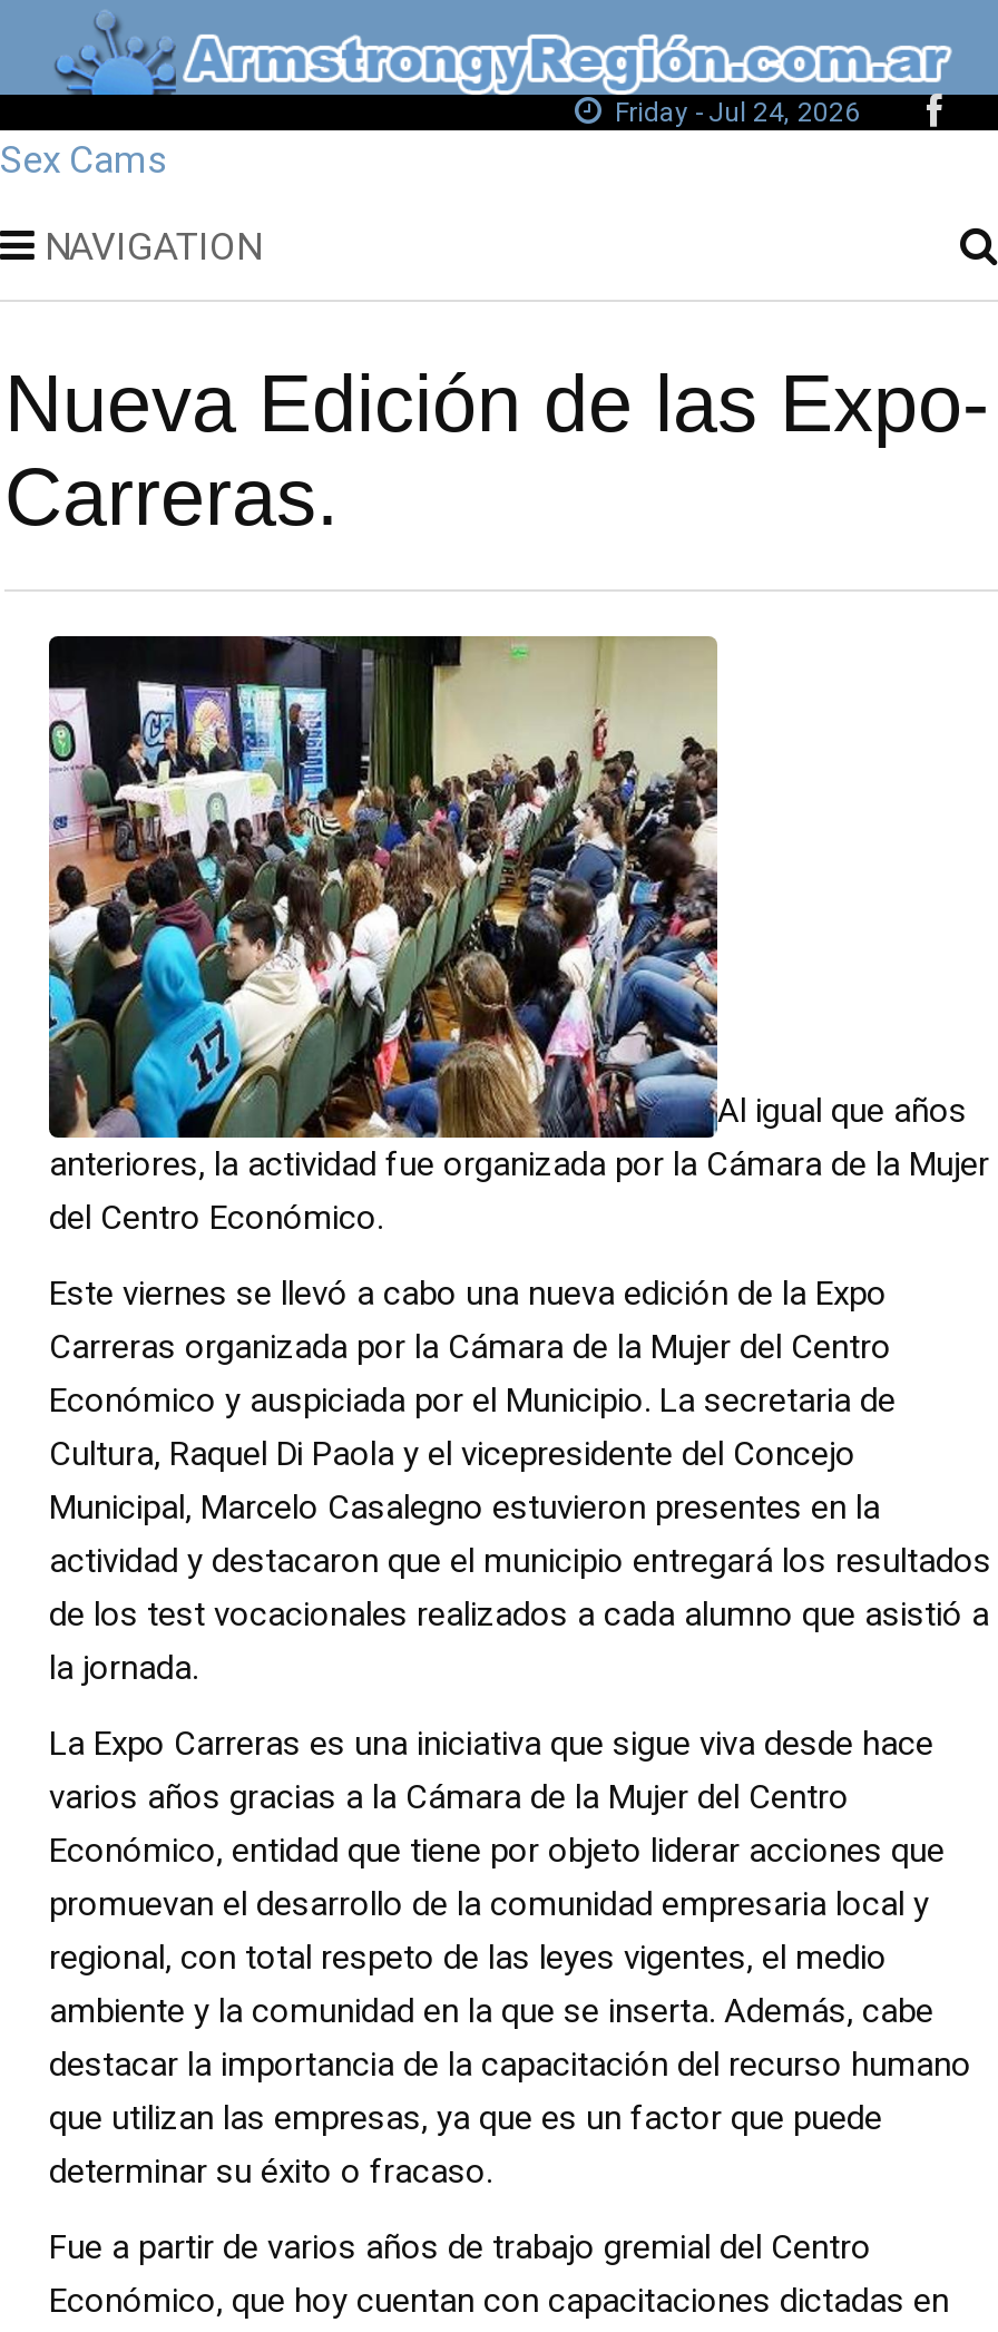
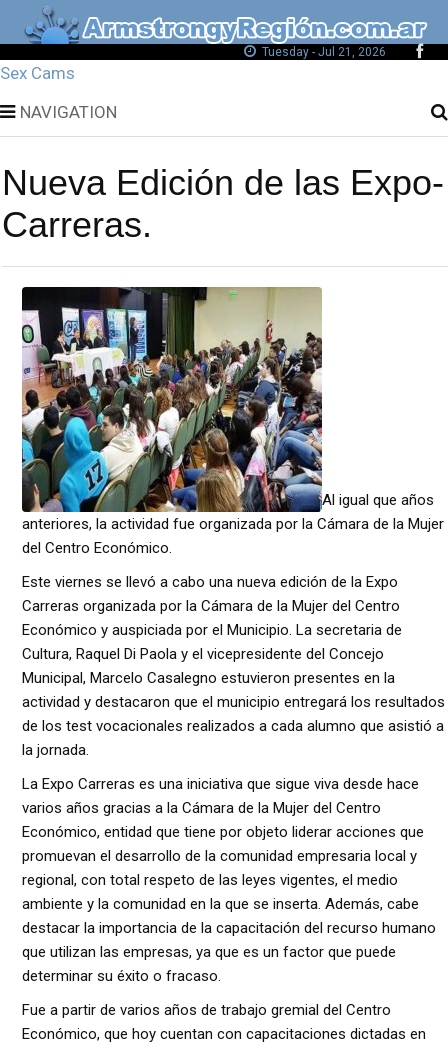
- Friday - Jul 24, 2026
+ Tuesday - Jul 21, 2026
